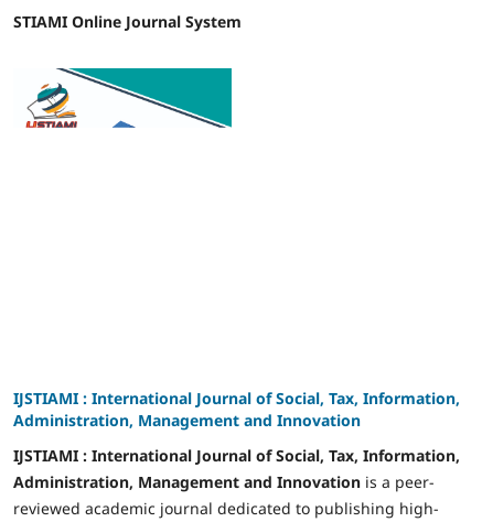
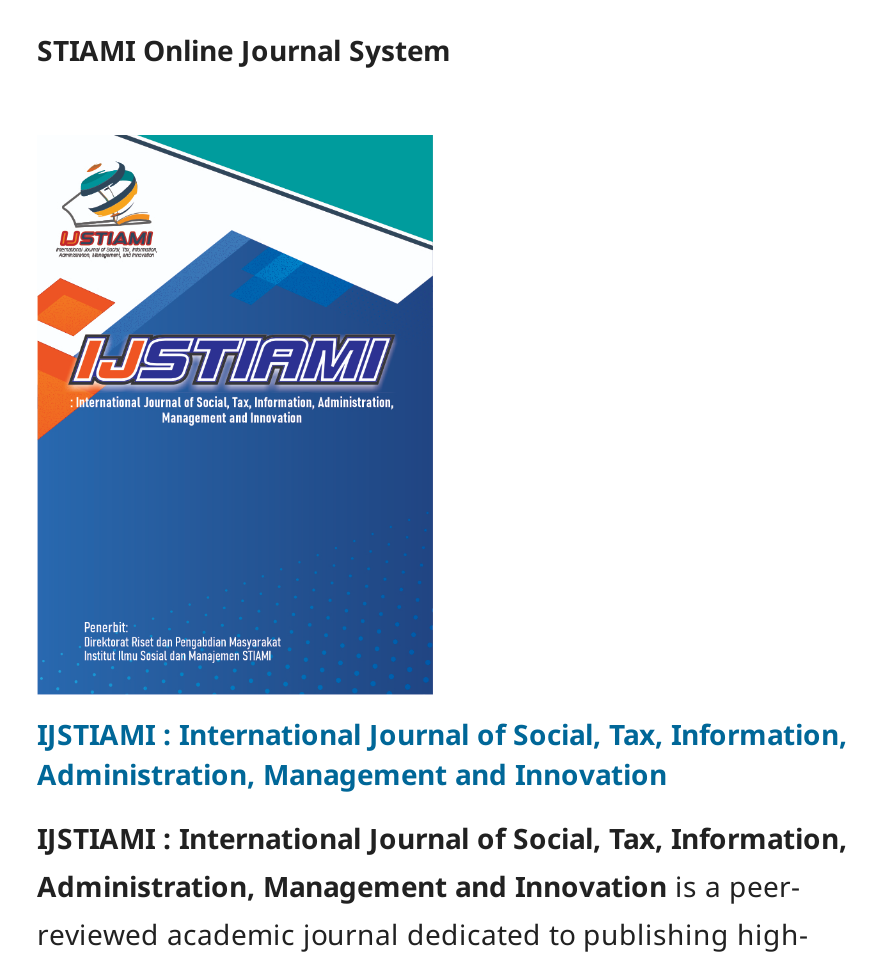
+ [image]
